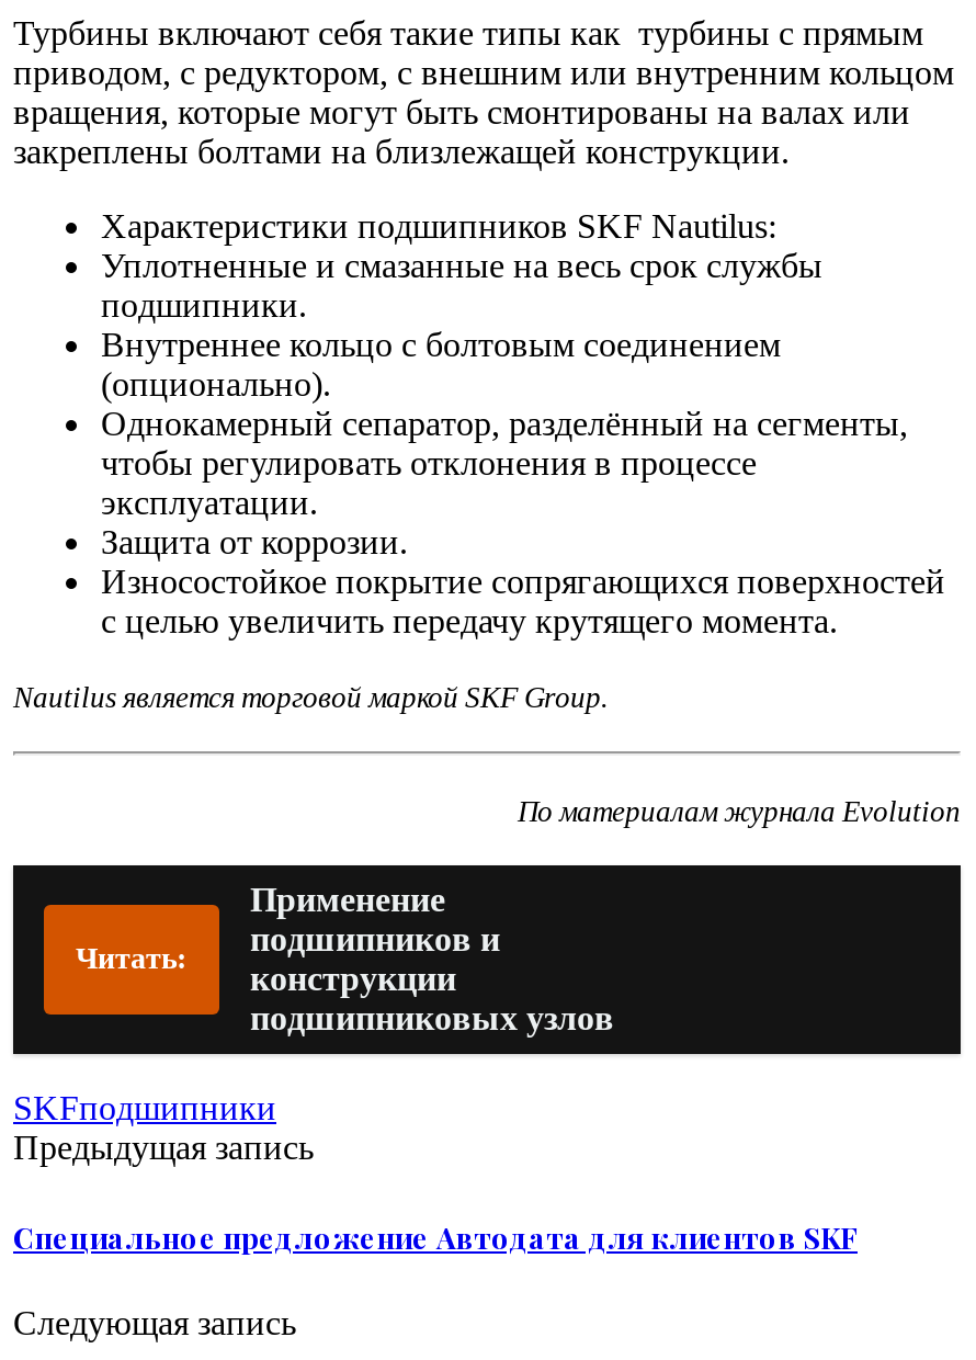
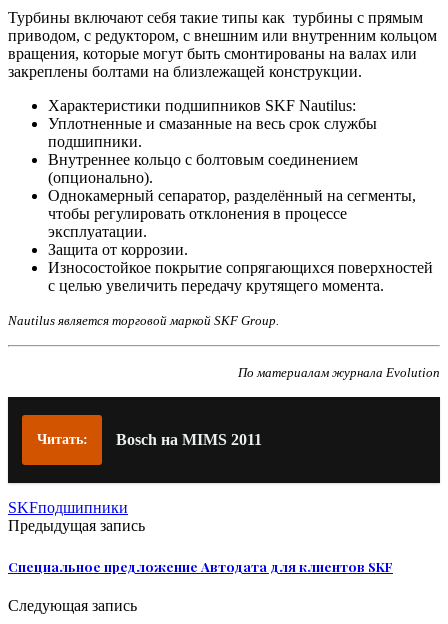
- Применение
- подшипников и
- конструкции
- подшипниковых узлов
+ Bosch на MIMS 2011
